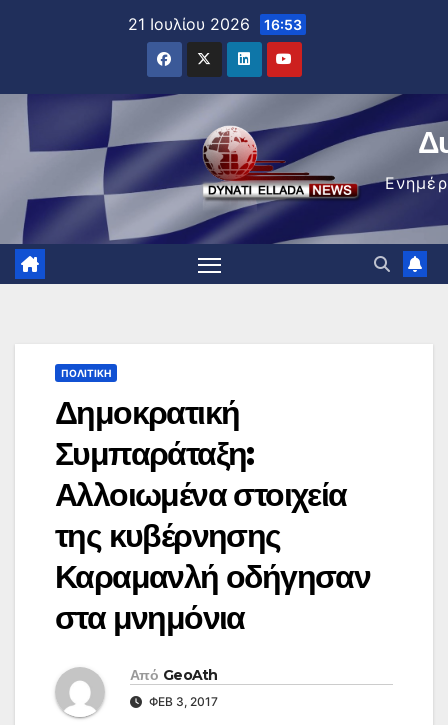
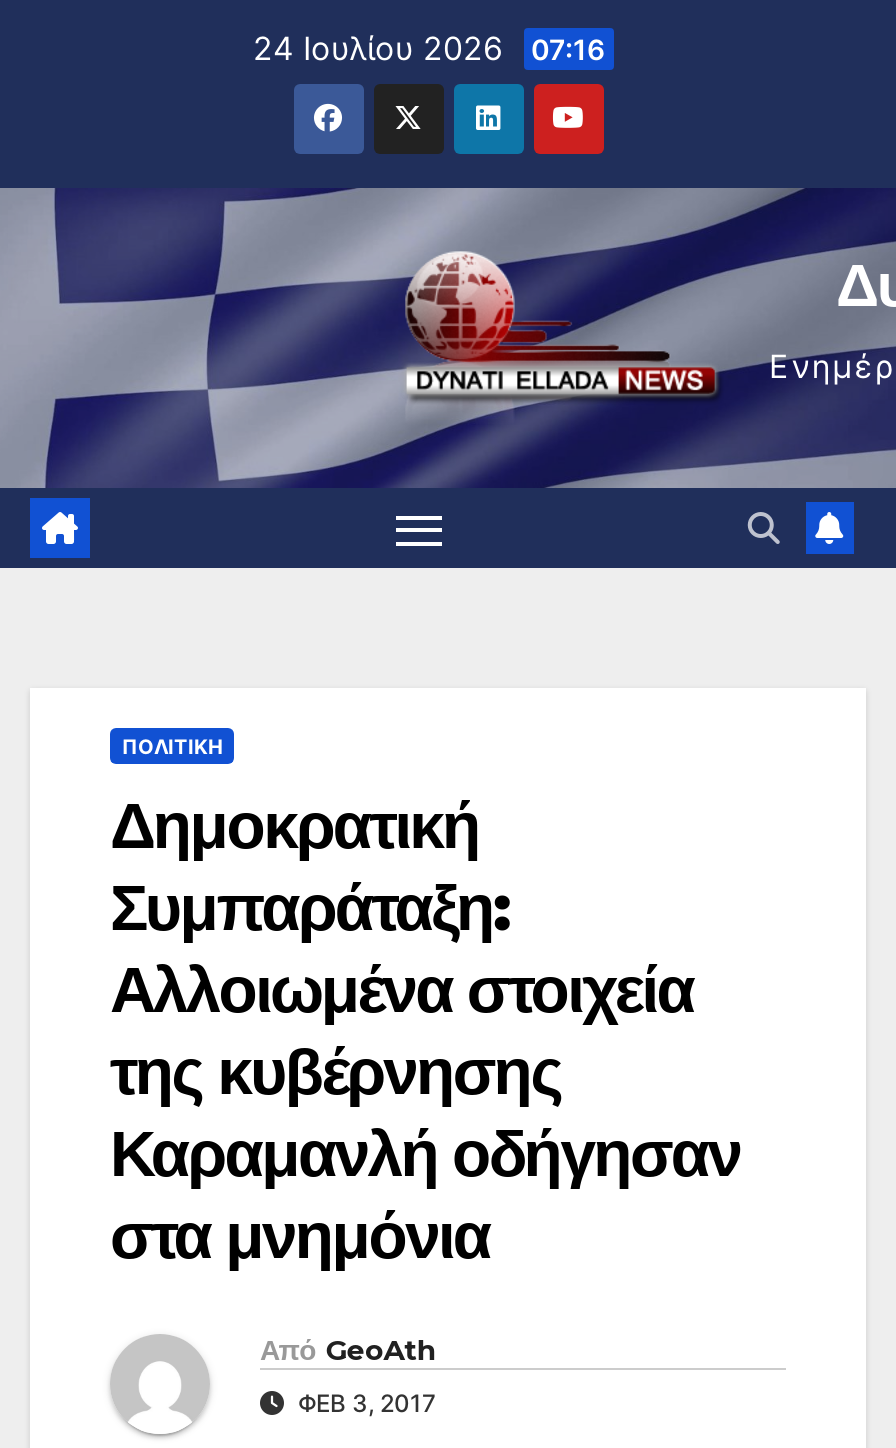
- 21 Ιουλίου 2026 16:53
+ 24 Ιουλίου 2026 07:16
